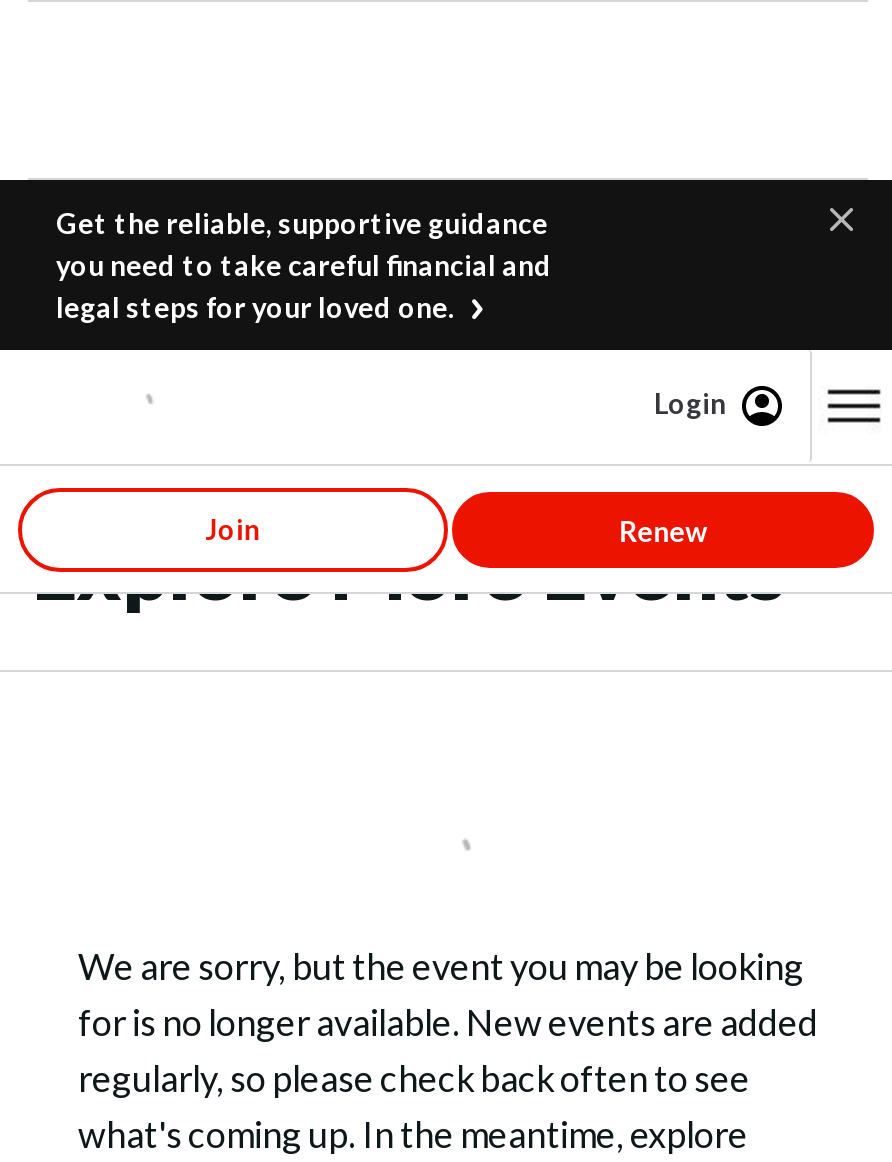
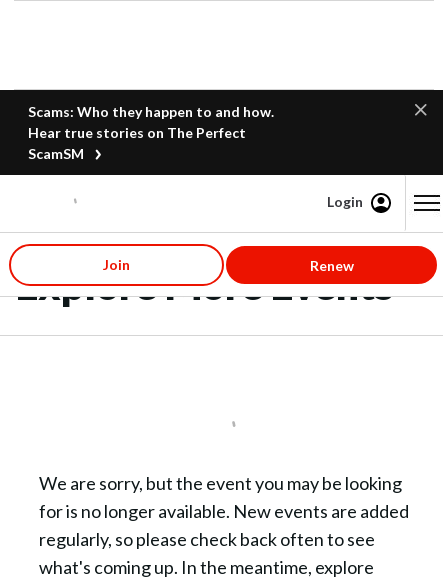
- Get the reliable, supportive guidance
- you need to take careful financial and
- legal steps for your loved one.
+ Scams: Who they happen to and how.
+ Hear true stories on The Perfect
+ ScamSM
